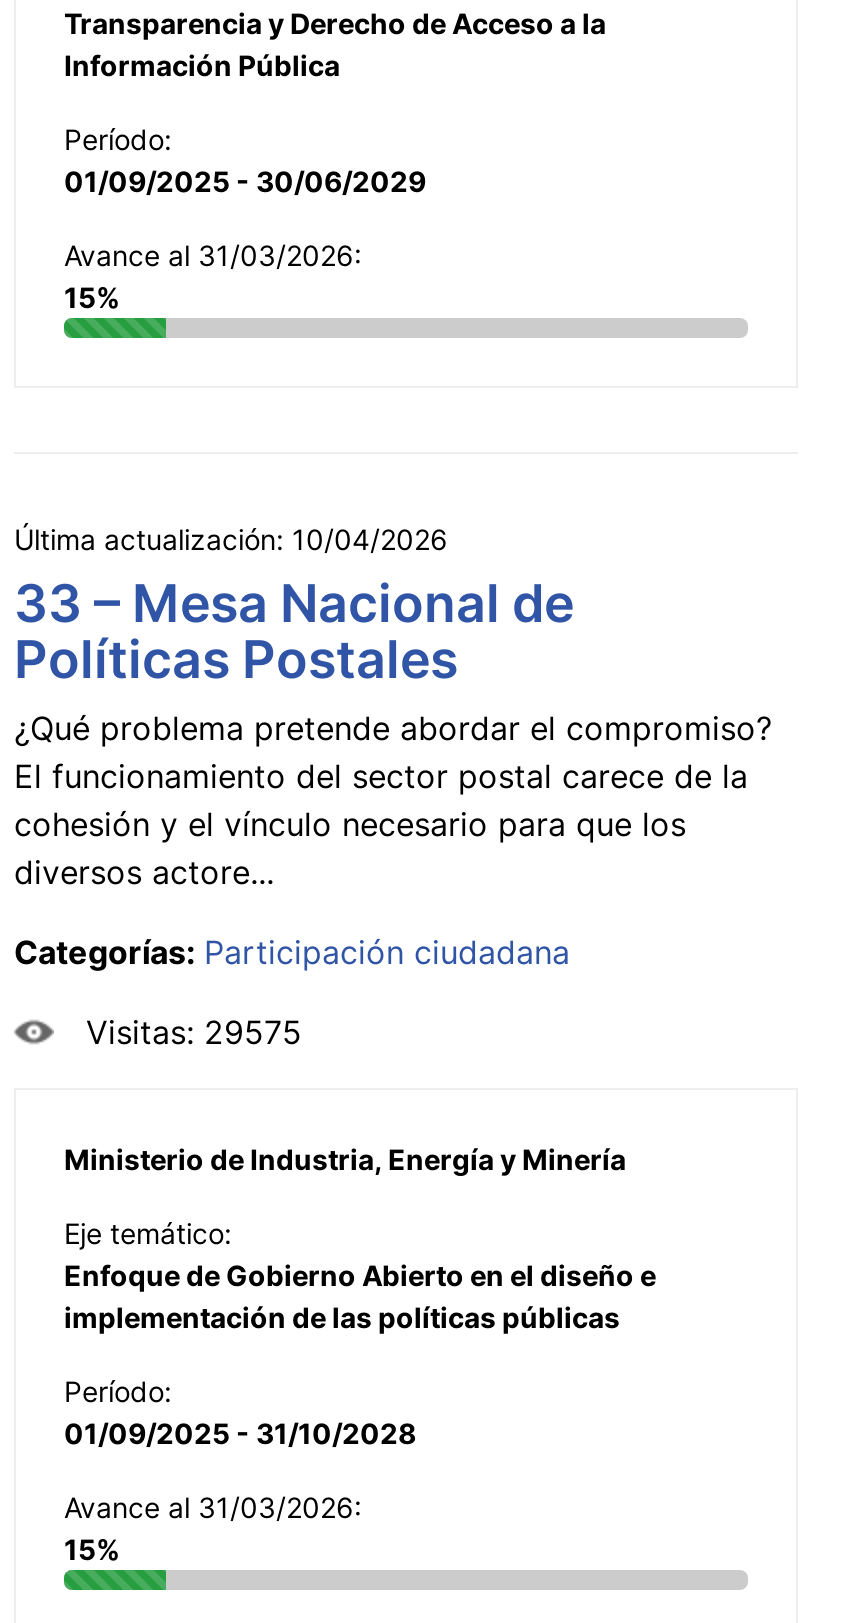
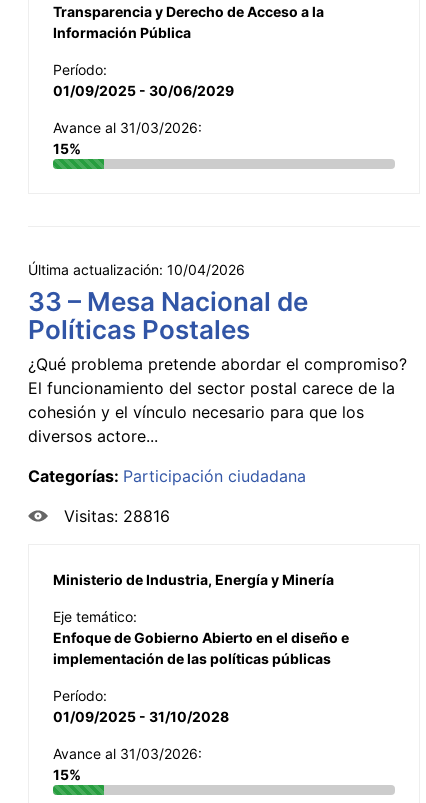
- Visitas: 29575
+ Visitas: 28816
